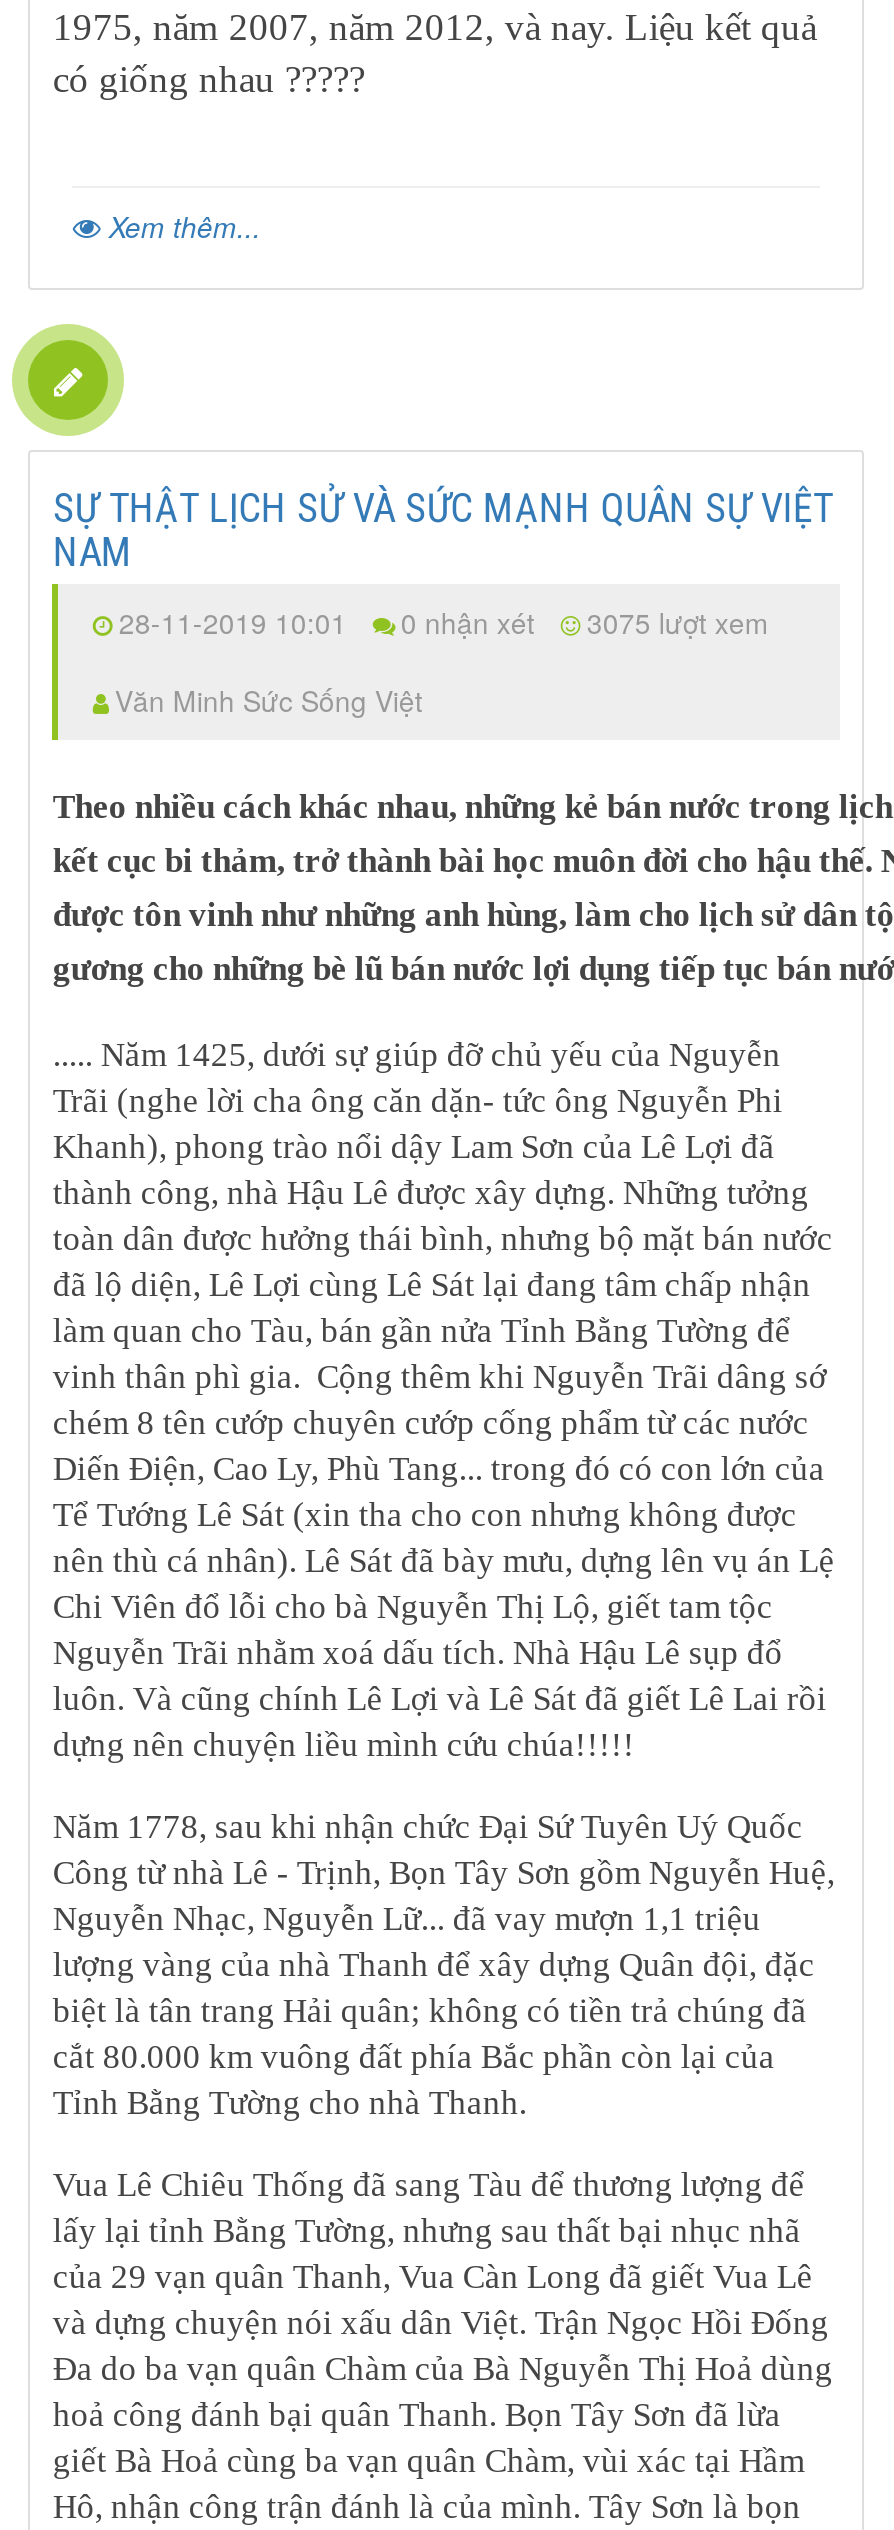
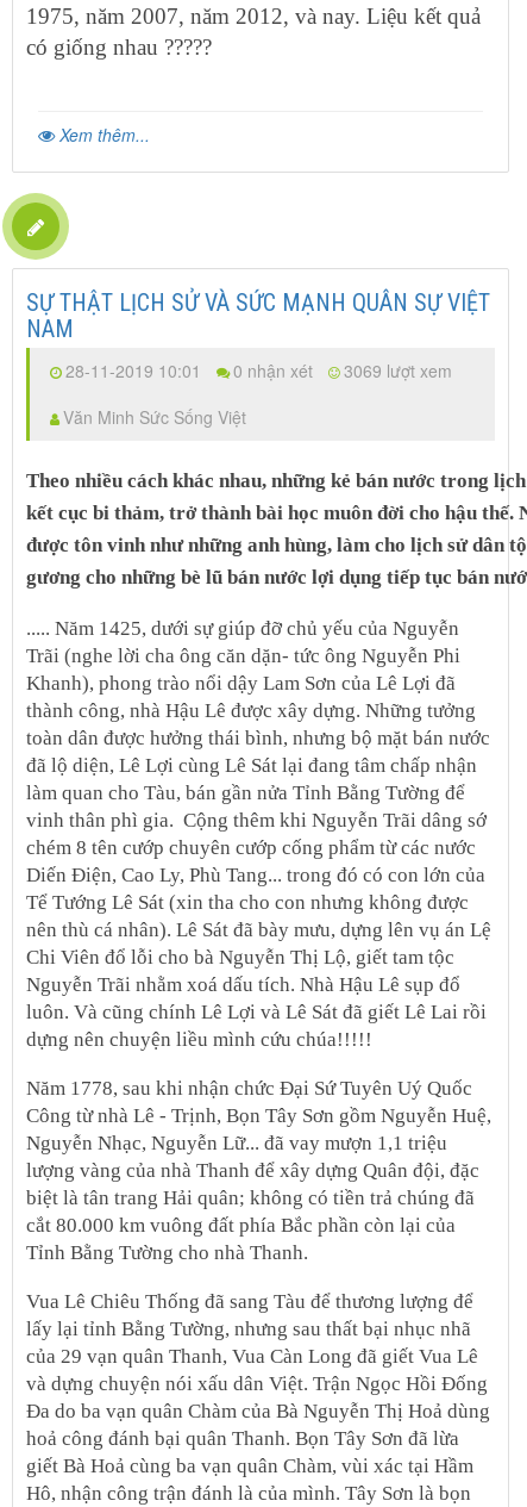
- 28-11-2019 10:01 0 nhận xét 3075 lượt xem
+ 28-11-2019 10:01 0 nhận xét 3069 lượt xem
